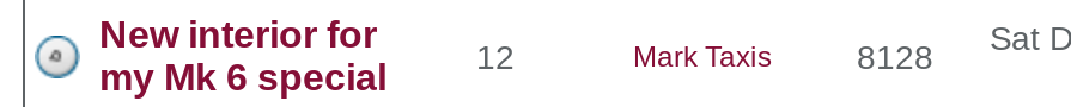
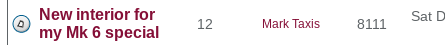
- 8128
+ 8111
